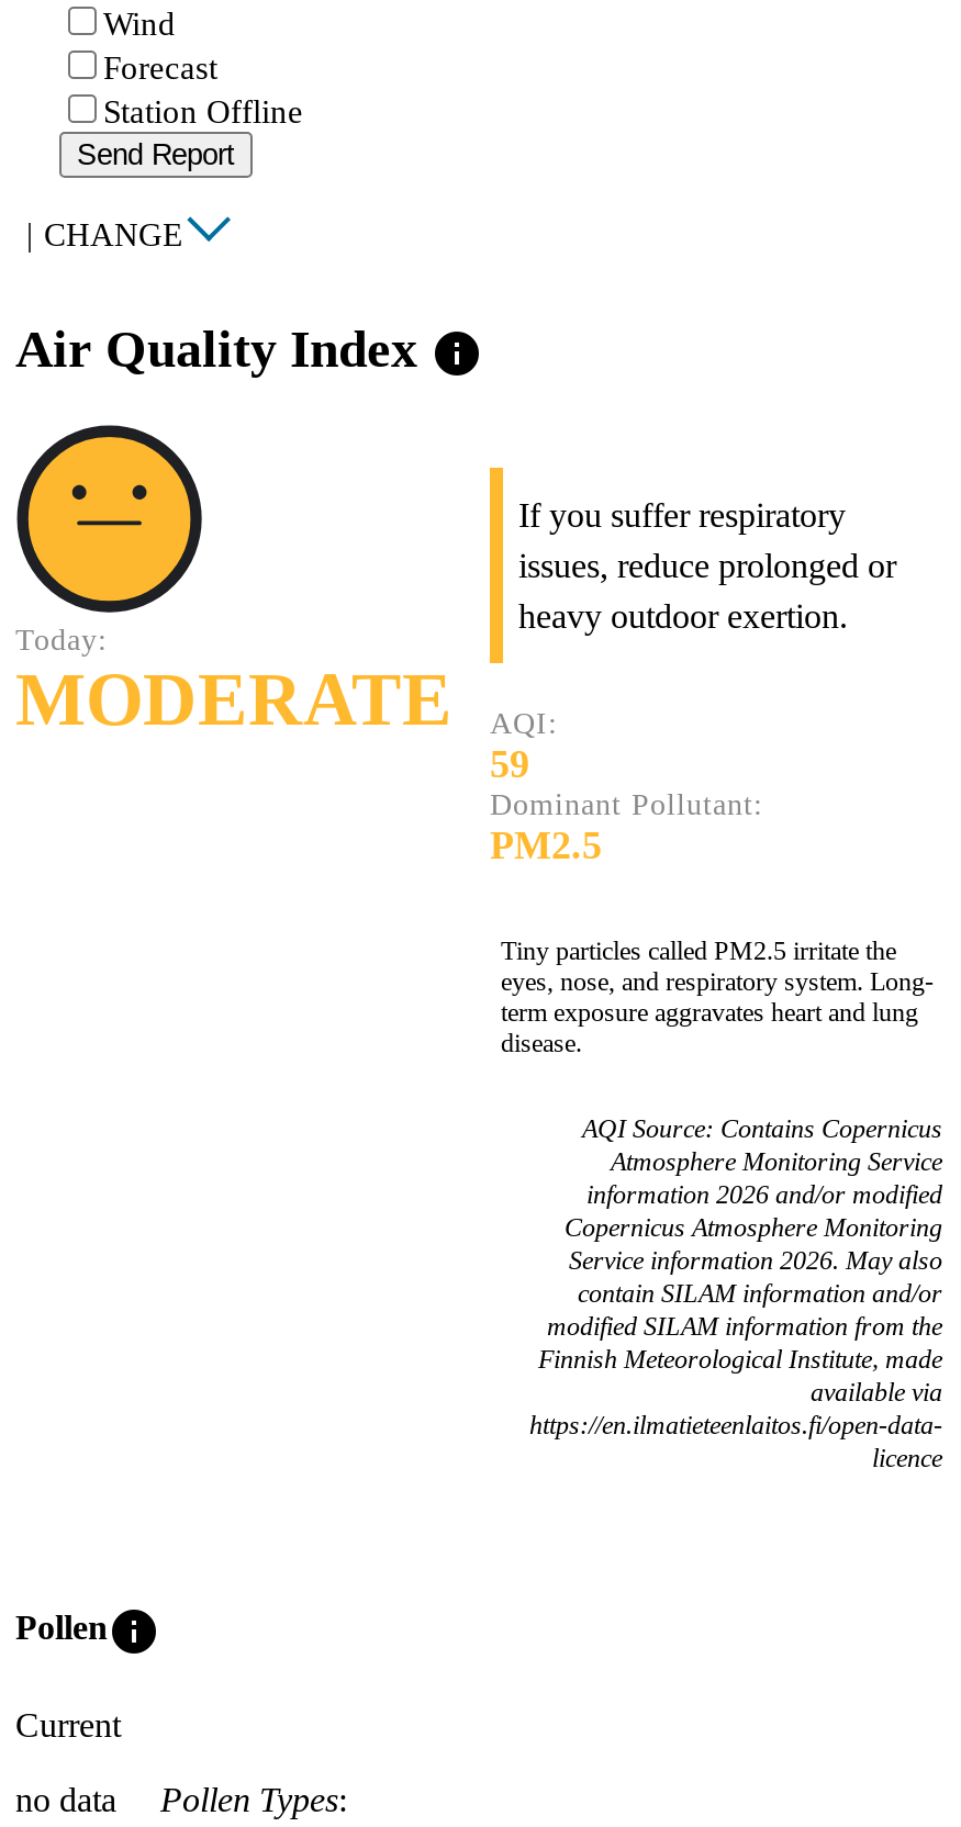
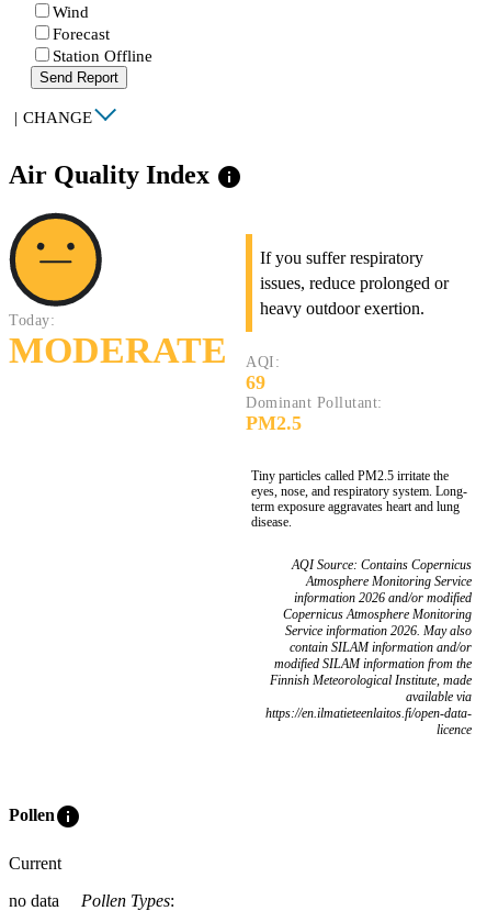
- 59
+ 69
